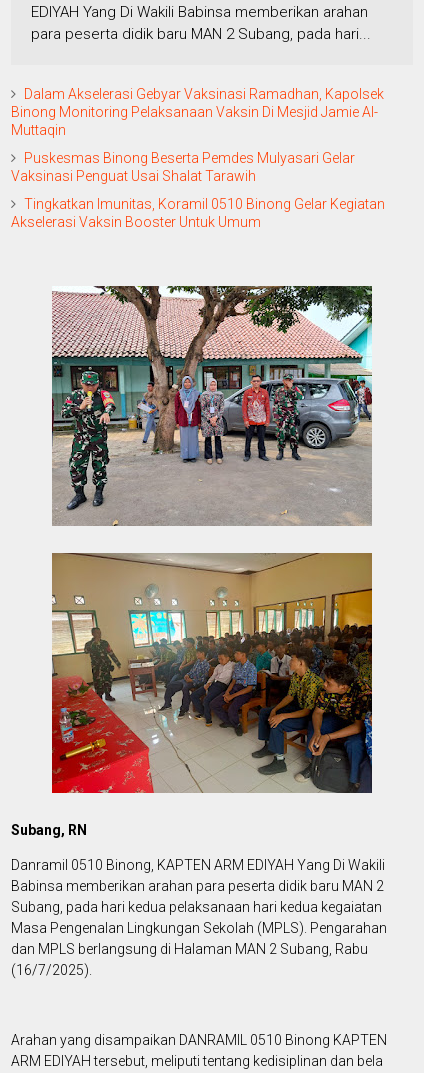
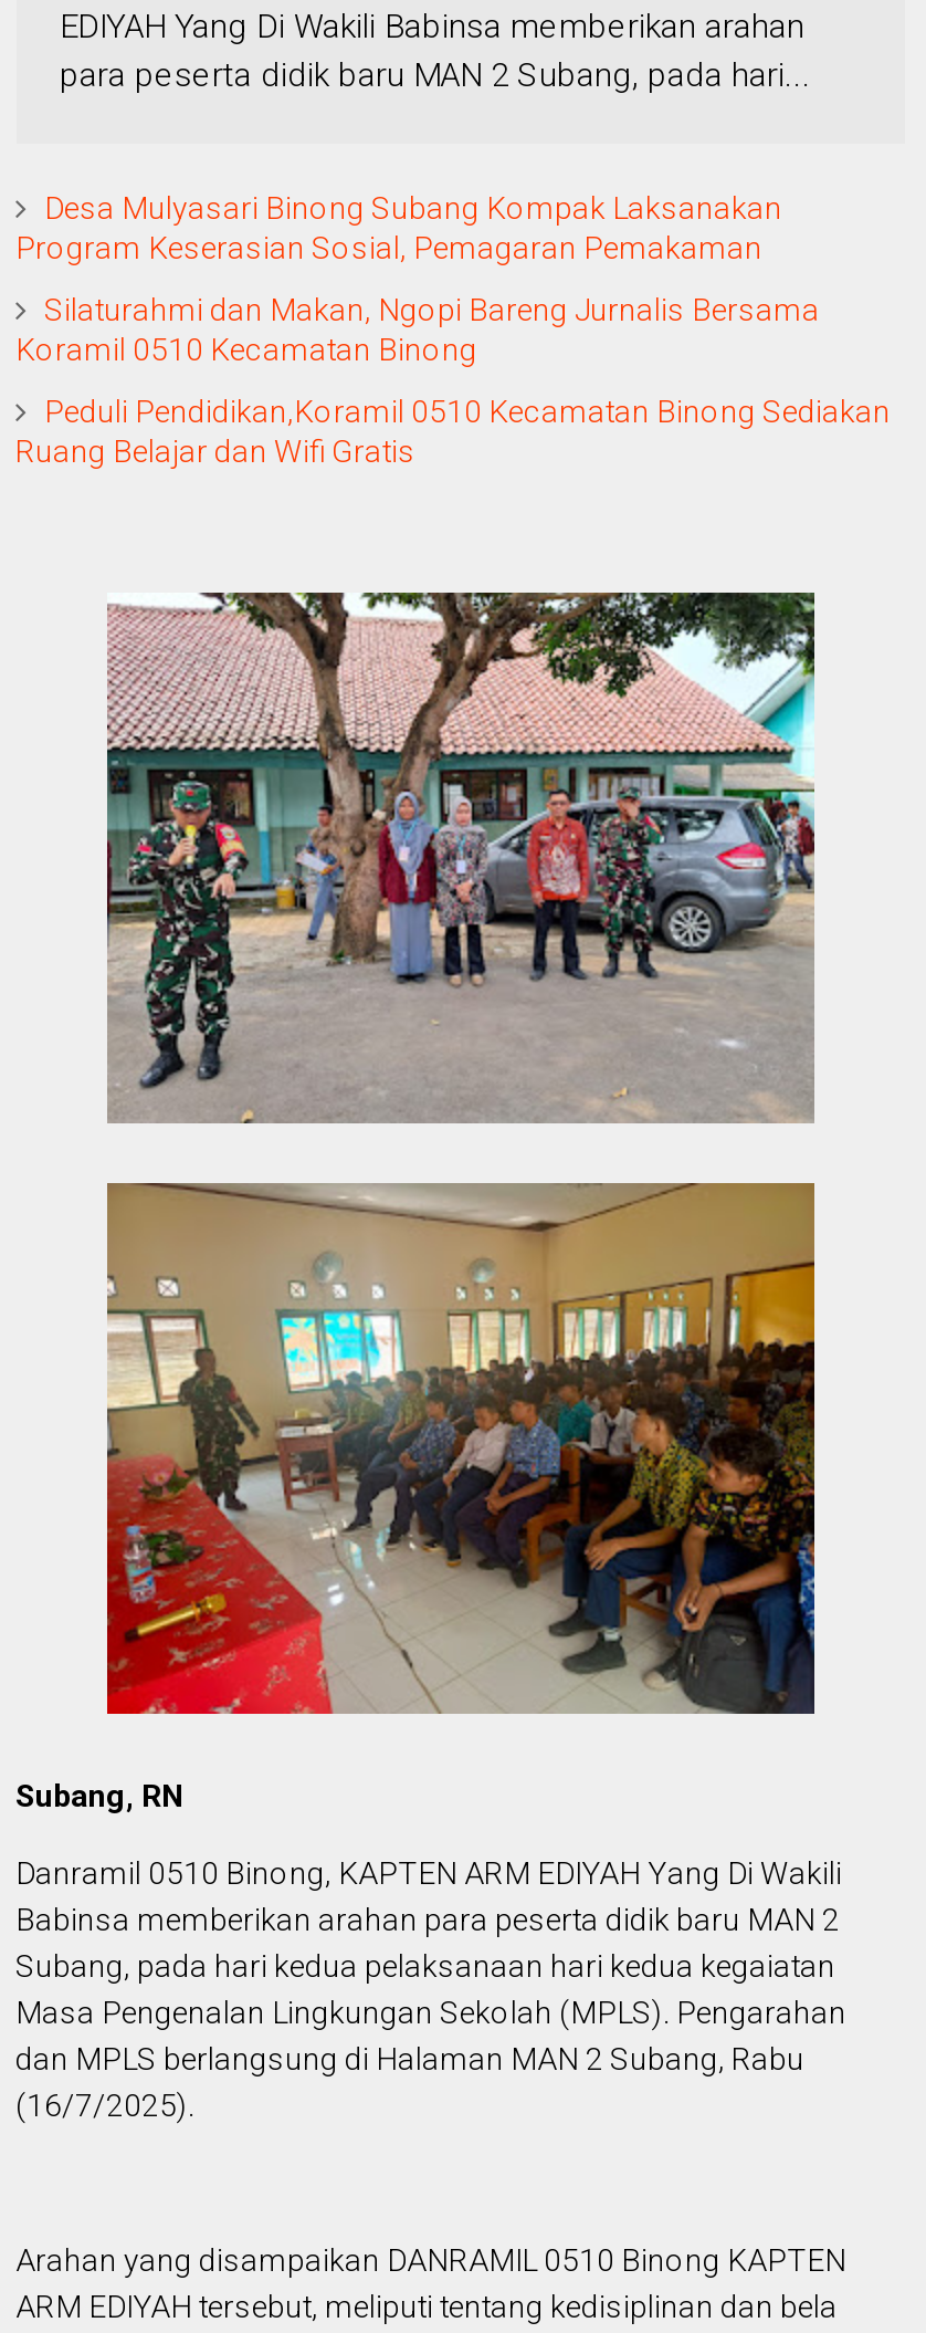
- Dalam Akselerasi Gebyar Vaksinasi Ramadhan, Kapolsek
- Binong Monitoring Pelaksanaan Vaksin Di Mesjid Jamie Al-
- Muttaqin
+ Desa Mulyasari Binong Subang Kompak Laksanakan
+ Program Keserasian Sosial, Pemagaran Pemakaman

- Puskesmas Binong Beserta Pemdes Mulyasari Gelar
- Vaksinasi Penguat Usai Shalat Tarawih
+ Silaturahmi dan Makan, Ngopi Bareng Jurnalis Bersama
+ Koramil 0510 Kecamatan Binong

- Tingkatkan Imunitas, Koramil 0510 Binong Gelar Kegiatan
- Akselerasi Vaksin Booster Untuk Umum
+ Peduli Pendidikan,Koramil 0510 Kecamatan Binong Sediakan
+ Ruang Belajar dan Wifi Gratis
